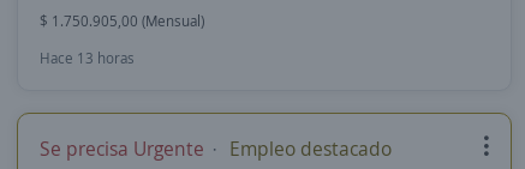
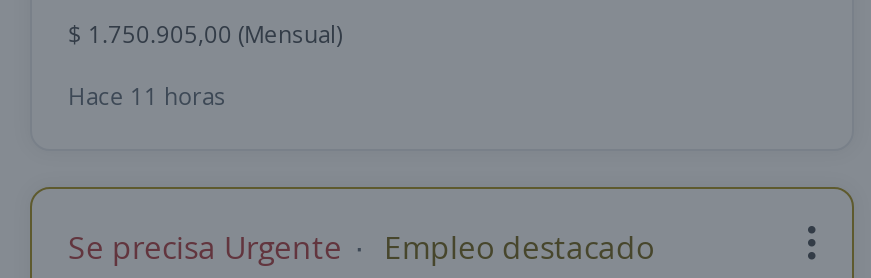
- Hace 13 horas
+ Hace 11 horas
